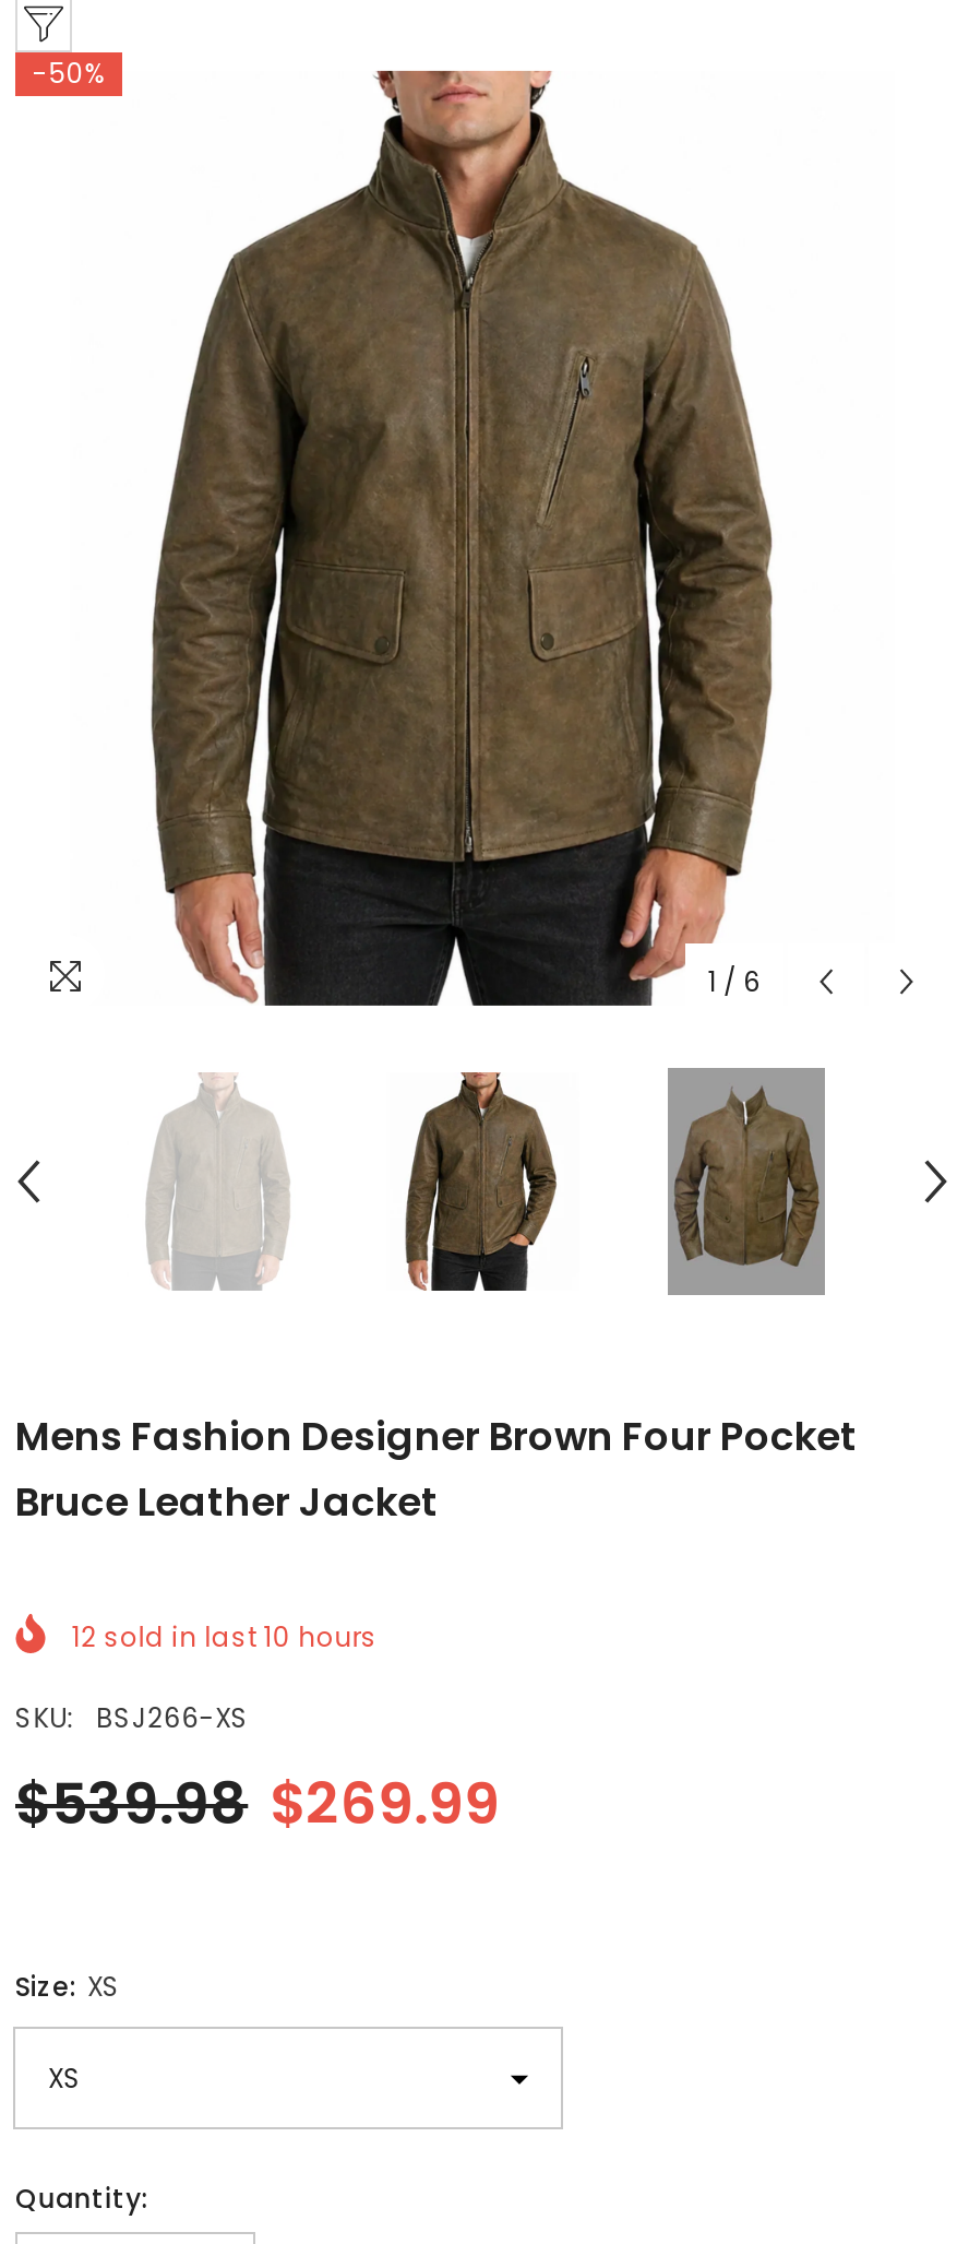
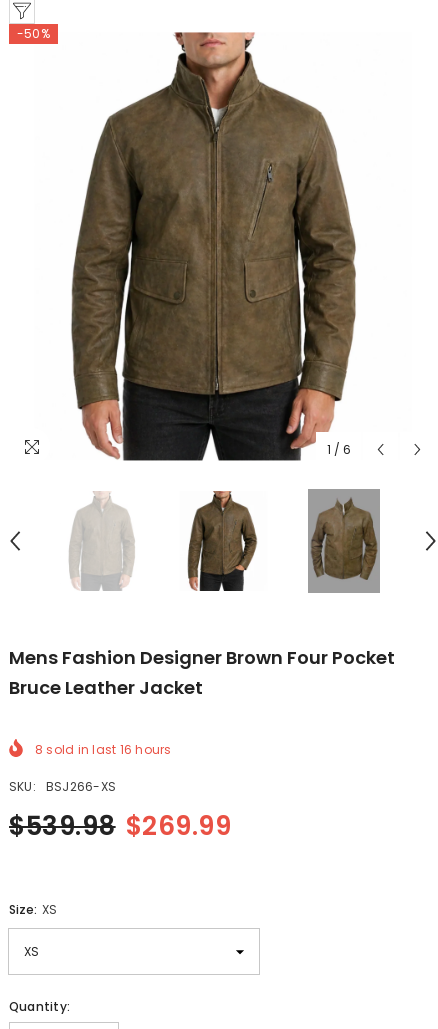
- 12 sold in last 10 hours
+ 8 sold in last 16 hours
